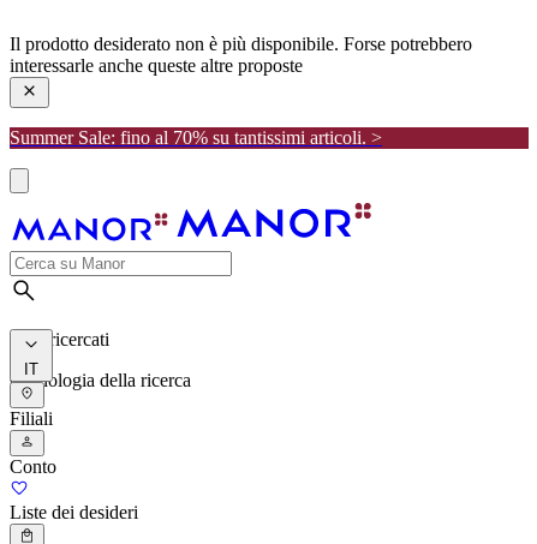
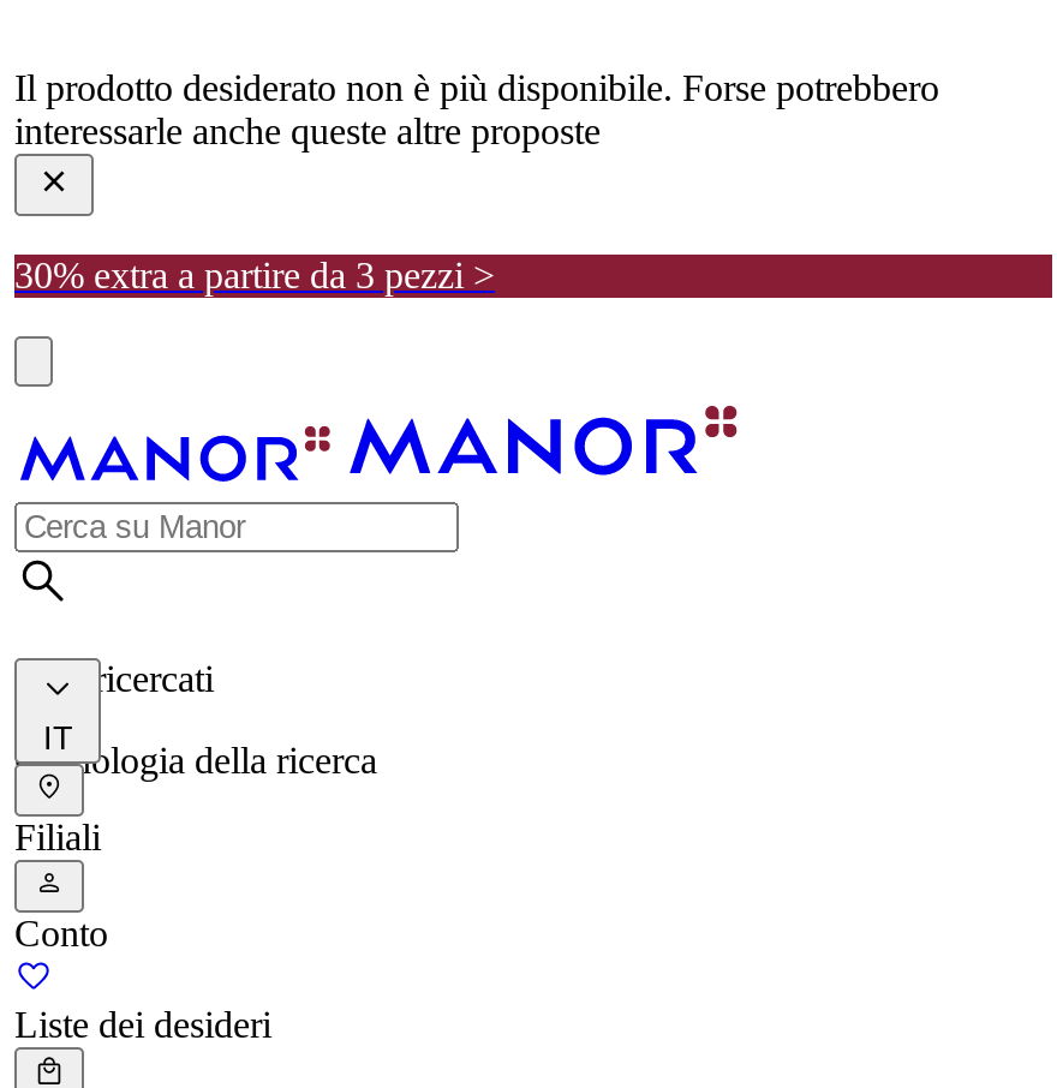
- Summer Sale: fino al 70% su tantissimi articoli. >
+ 30% extra a partire da 3 pezzi >
